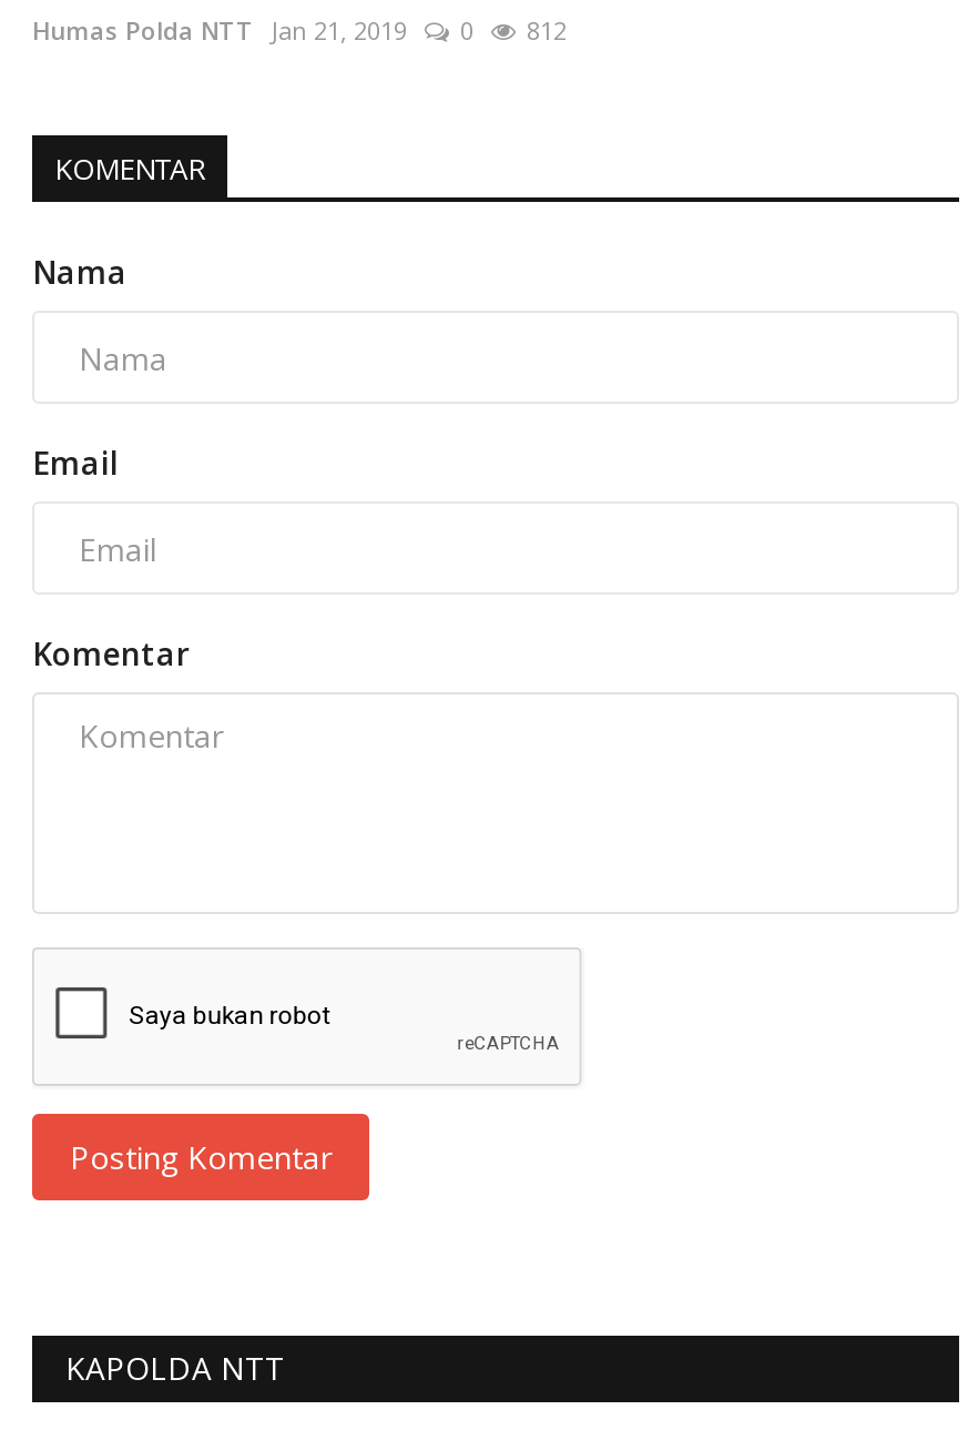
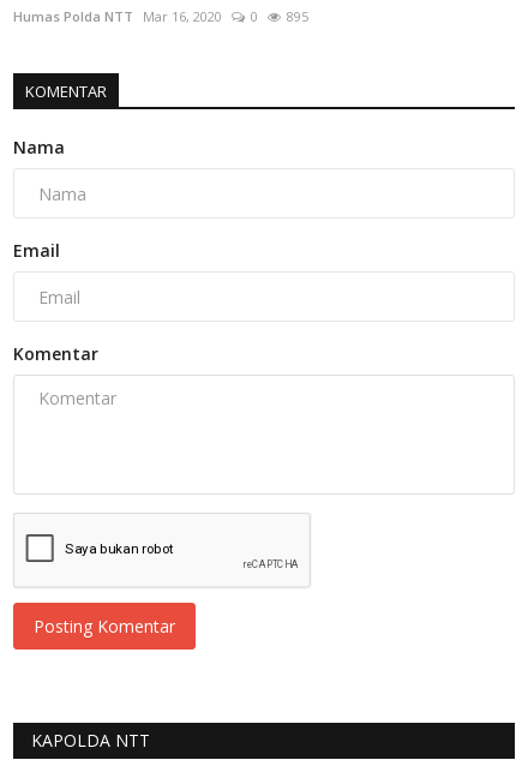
- Humas Polda NTT Jan 21, 2019
+ Humas Polda NTT Mar 16, 2020

- 812
+ 895
